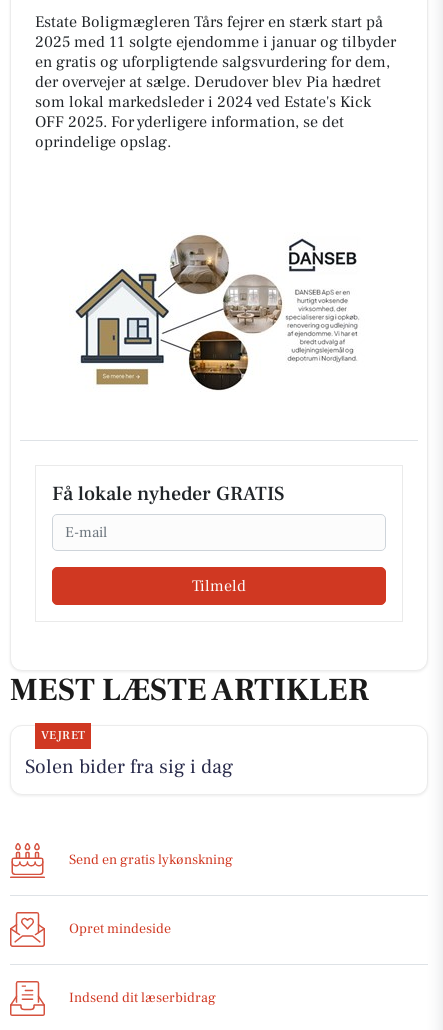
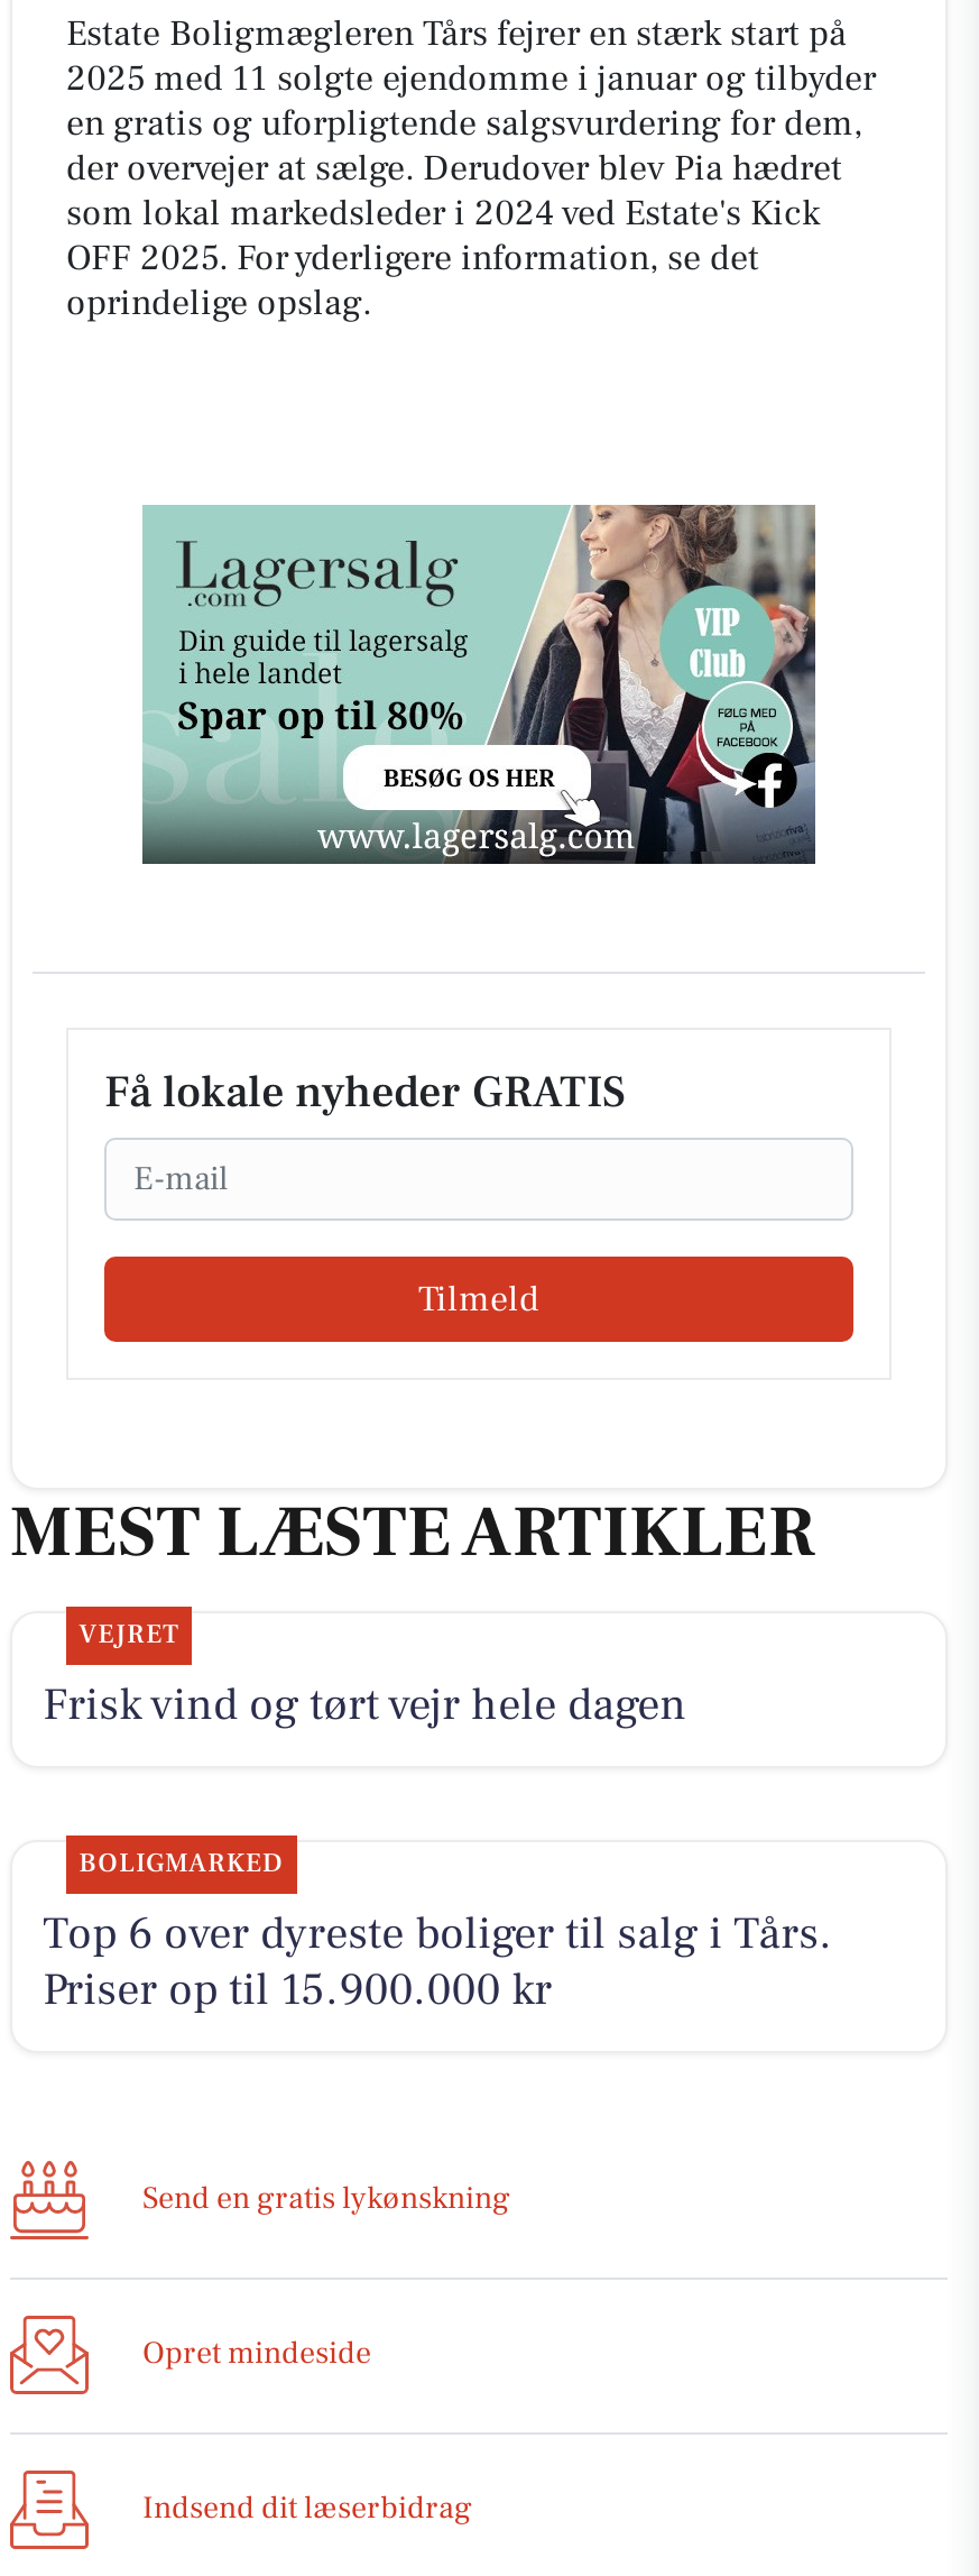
- [image]
+ [image]

- Solen bider fra sig i dag
+ Frisk vind og tørt vejr hele dagen
+ BOLIGMARKED
+ Top 6 over dyreste boliger til salg i Tårs.
+ Priser op til 15.900.000 kr
